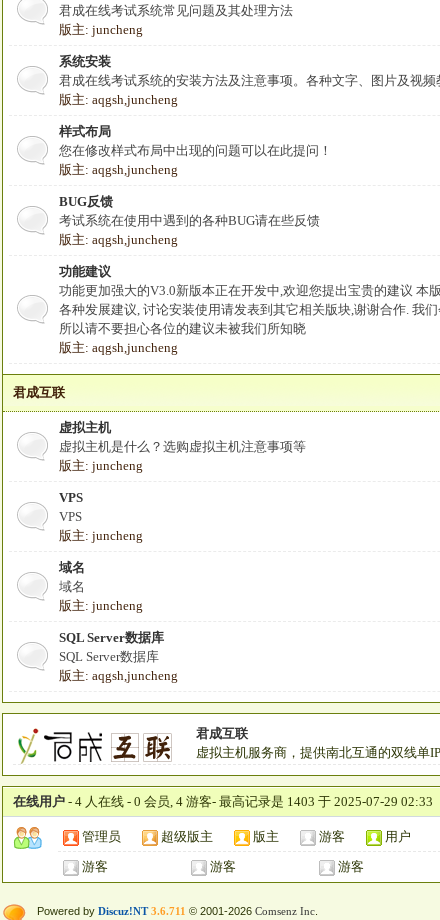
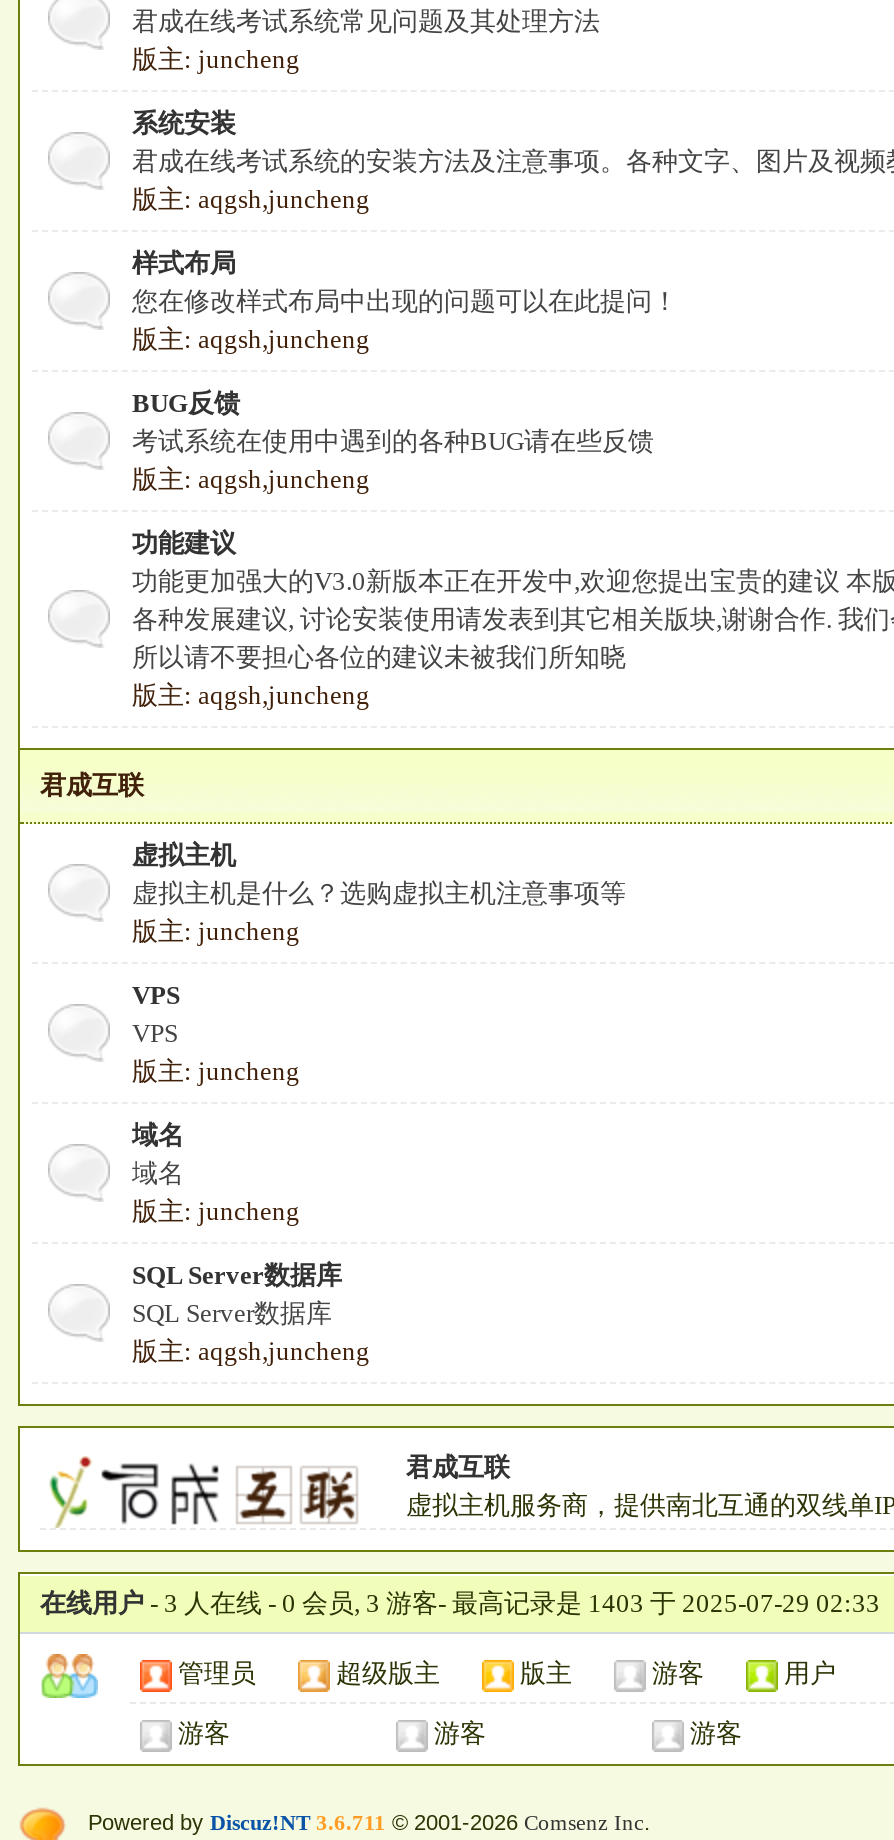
- 在线用户- 4人在线 - 0 会员, 4 游客- 最高记录是1403于2025-07-29 02:33
+ 在线用户- 3人在线 - 0 会员, 3 游客- 最高记录是1403于2025-07-29 02:33
